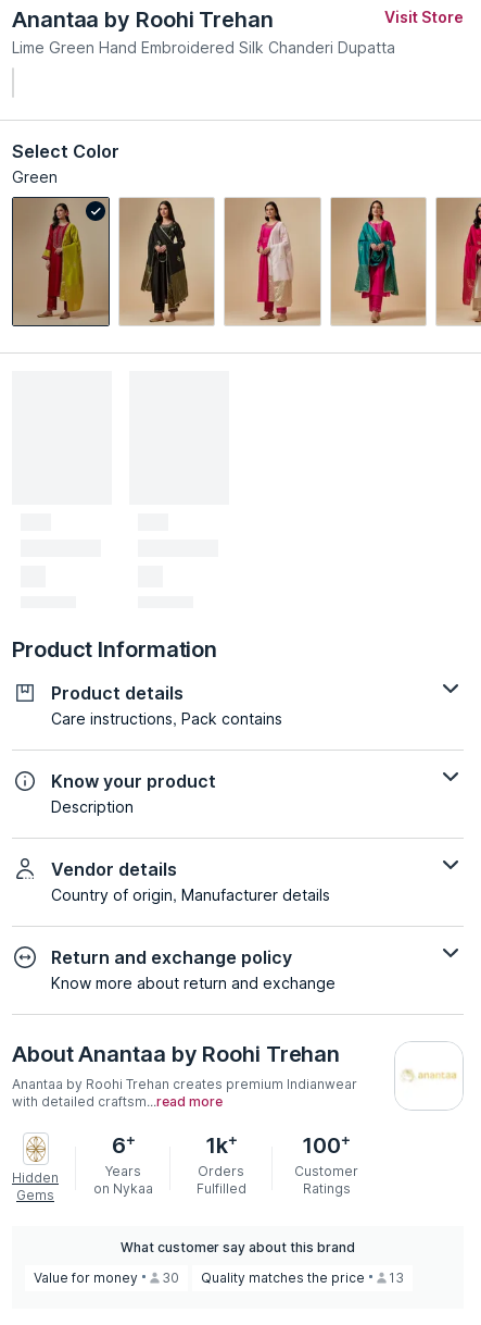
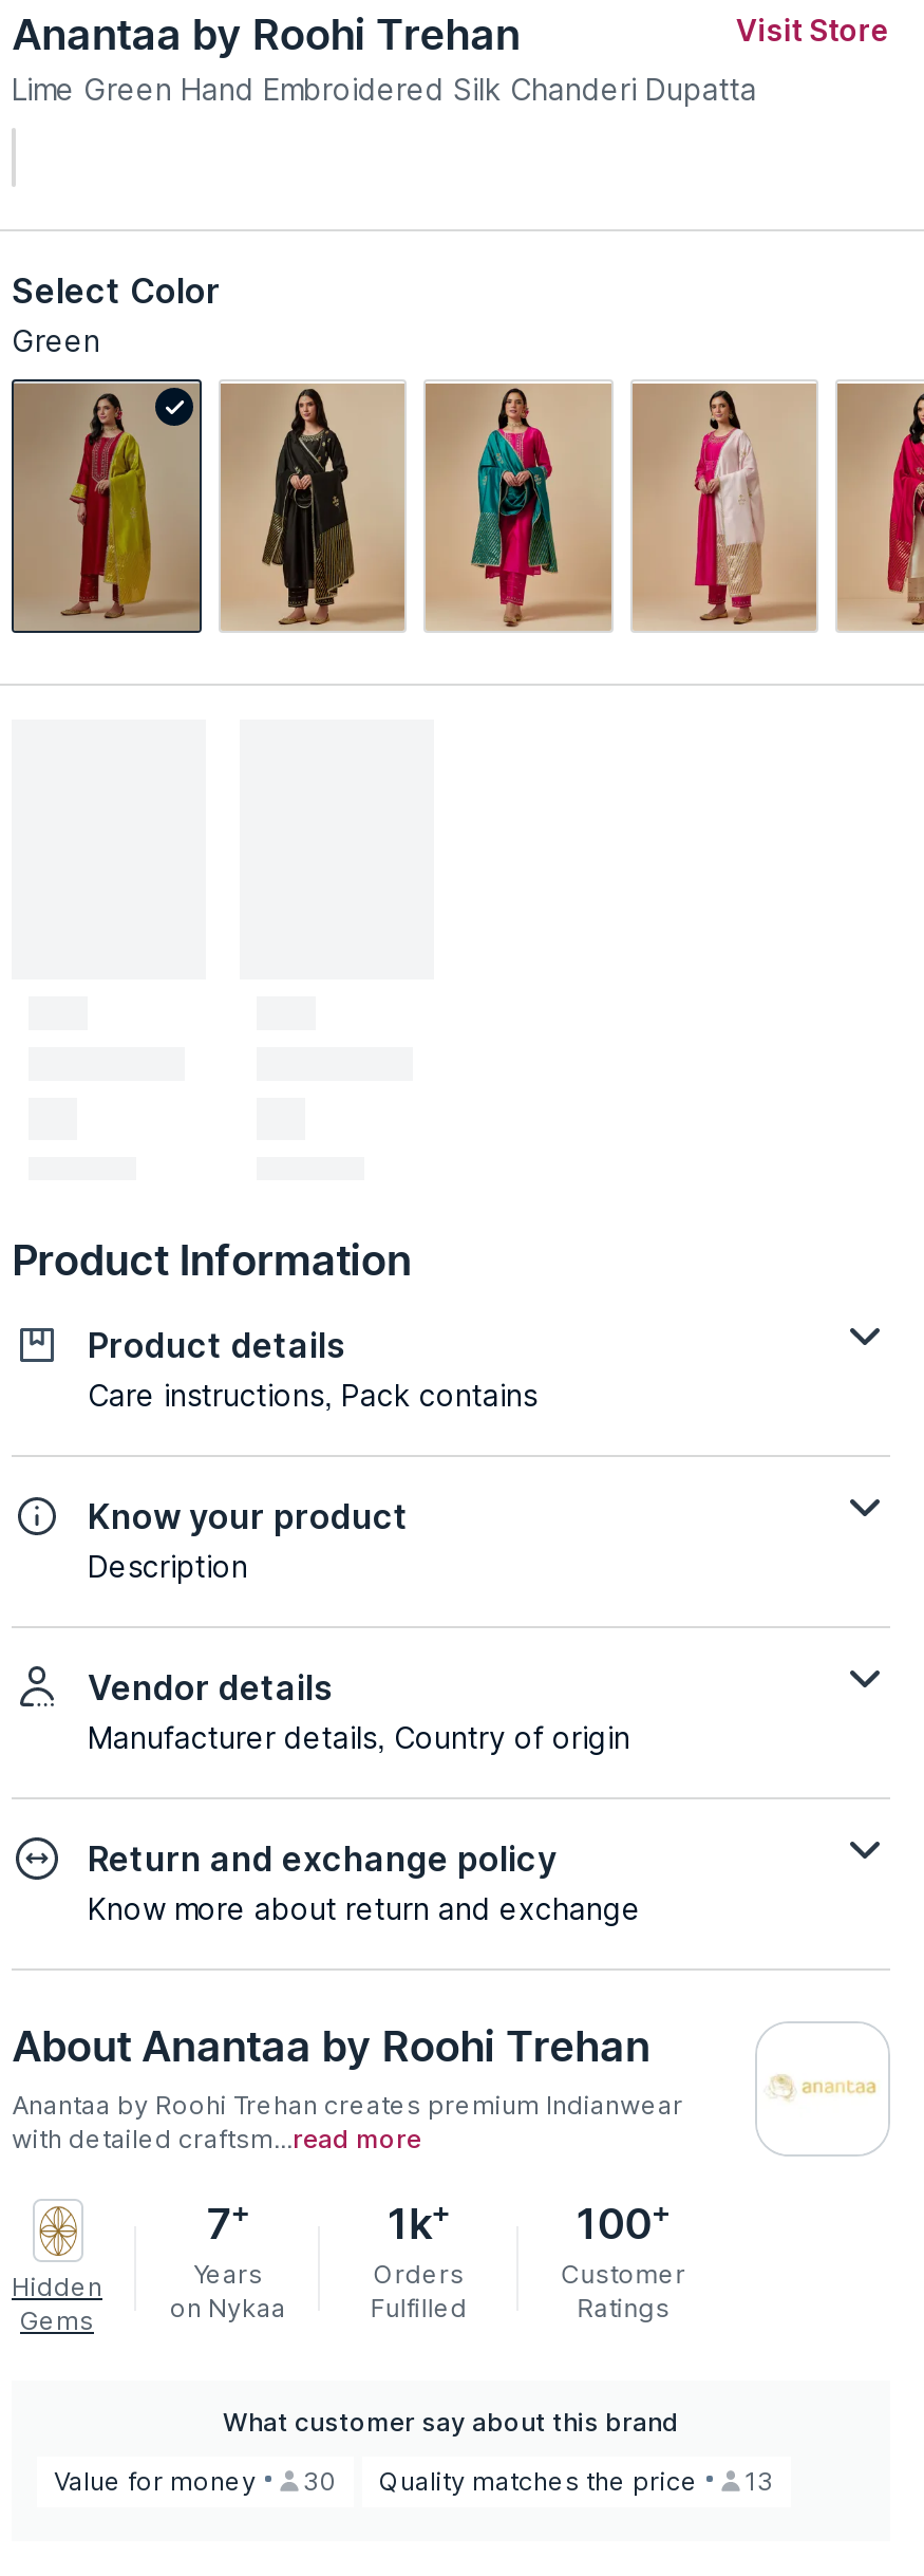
- [image]
+ [image]

- [image]
+ [image]

- Country of origin, Manufacturer details
+ Manufacturer details, Country of origin

- 6+
+ 7+
